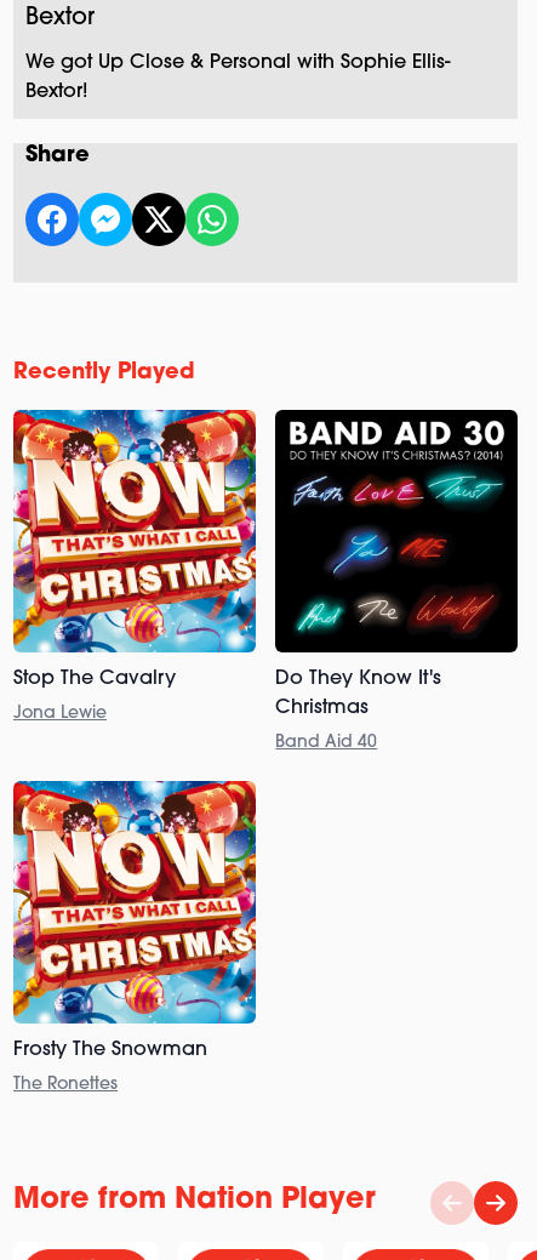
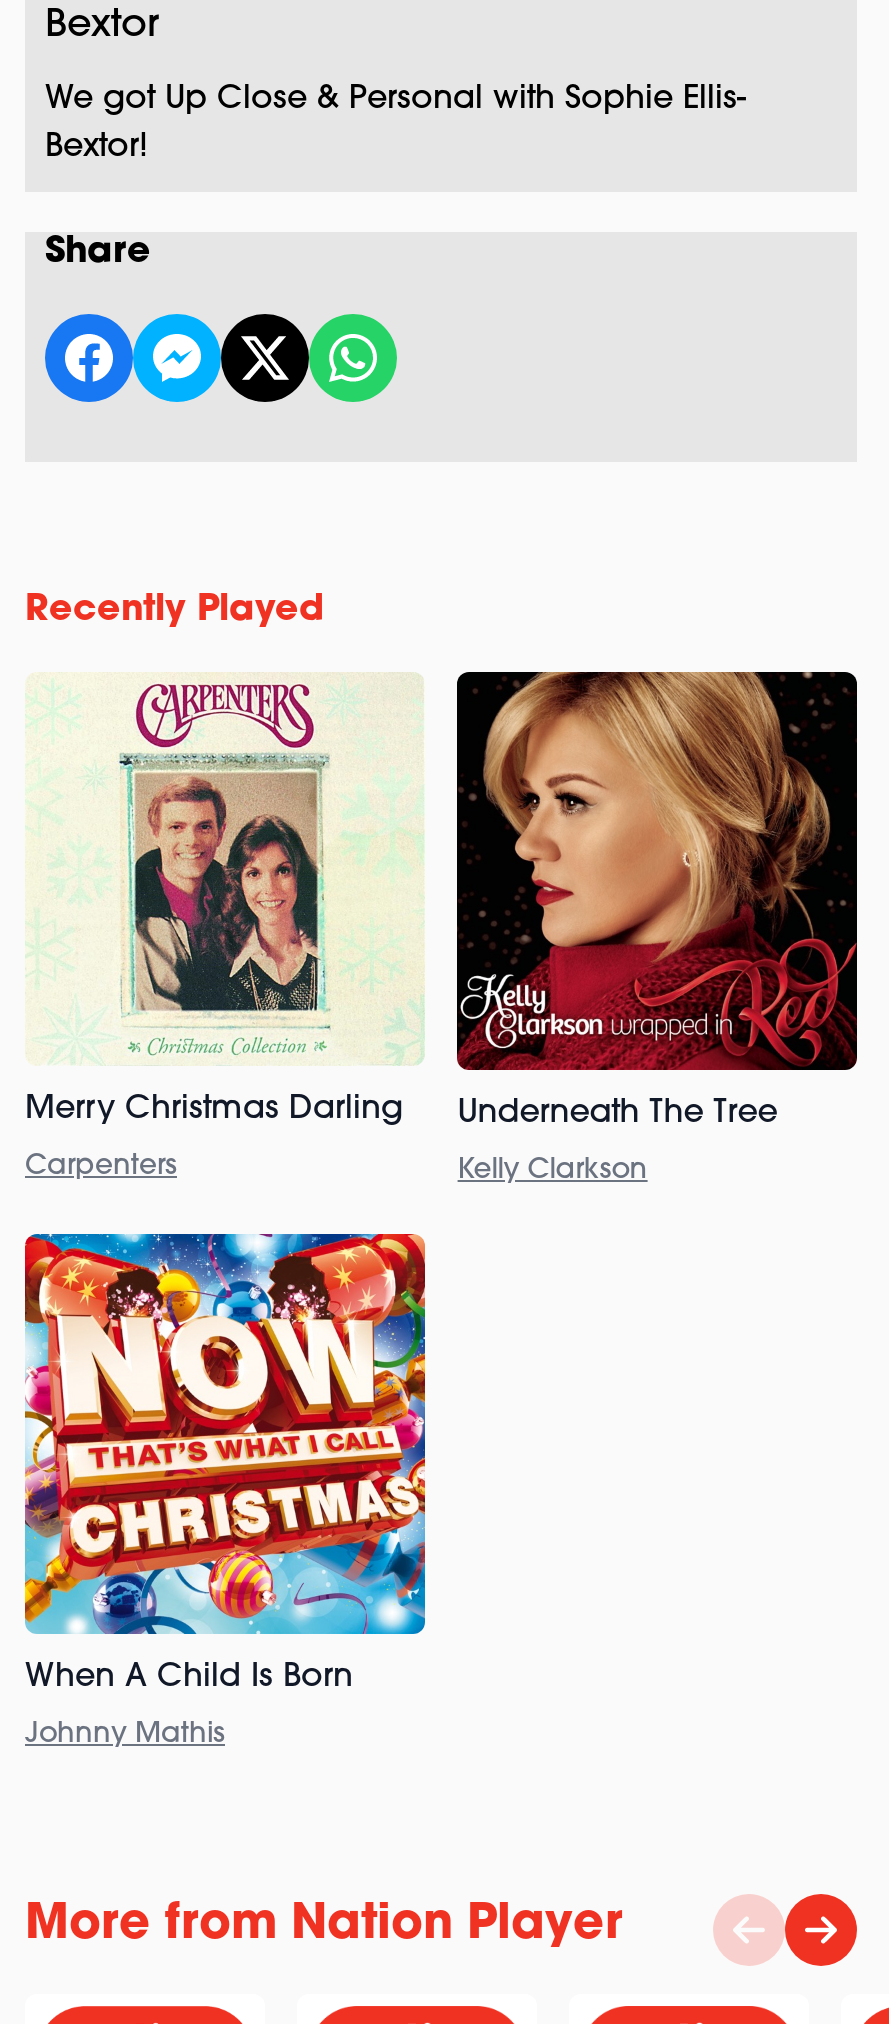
- [image]
- Stop The Cavalry
- Jona Lewie
+ [image]
+ Merry Christmas Darling
+ Carpenters

- [image]
- Do They Know It's
- Christmas
- Band Aid 40
+ [image]
+ Underneath The Tree
+ Kelly Clarkson

- Frosty The Snowman
- The Ronettes
+ When A Child Is Born
+ Johnny Mathis
